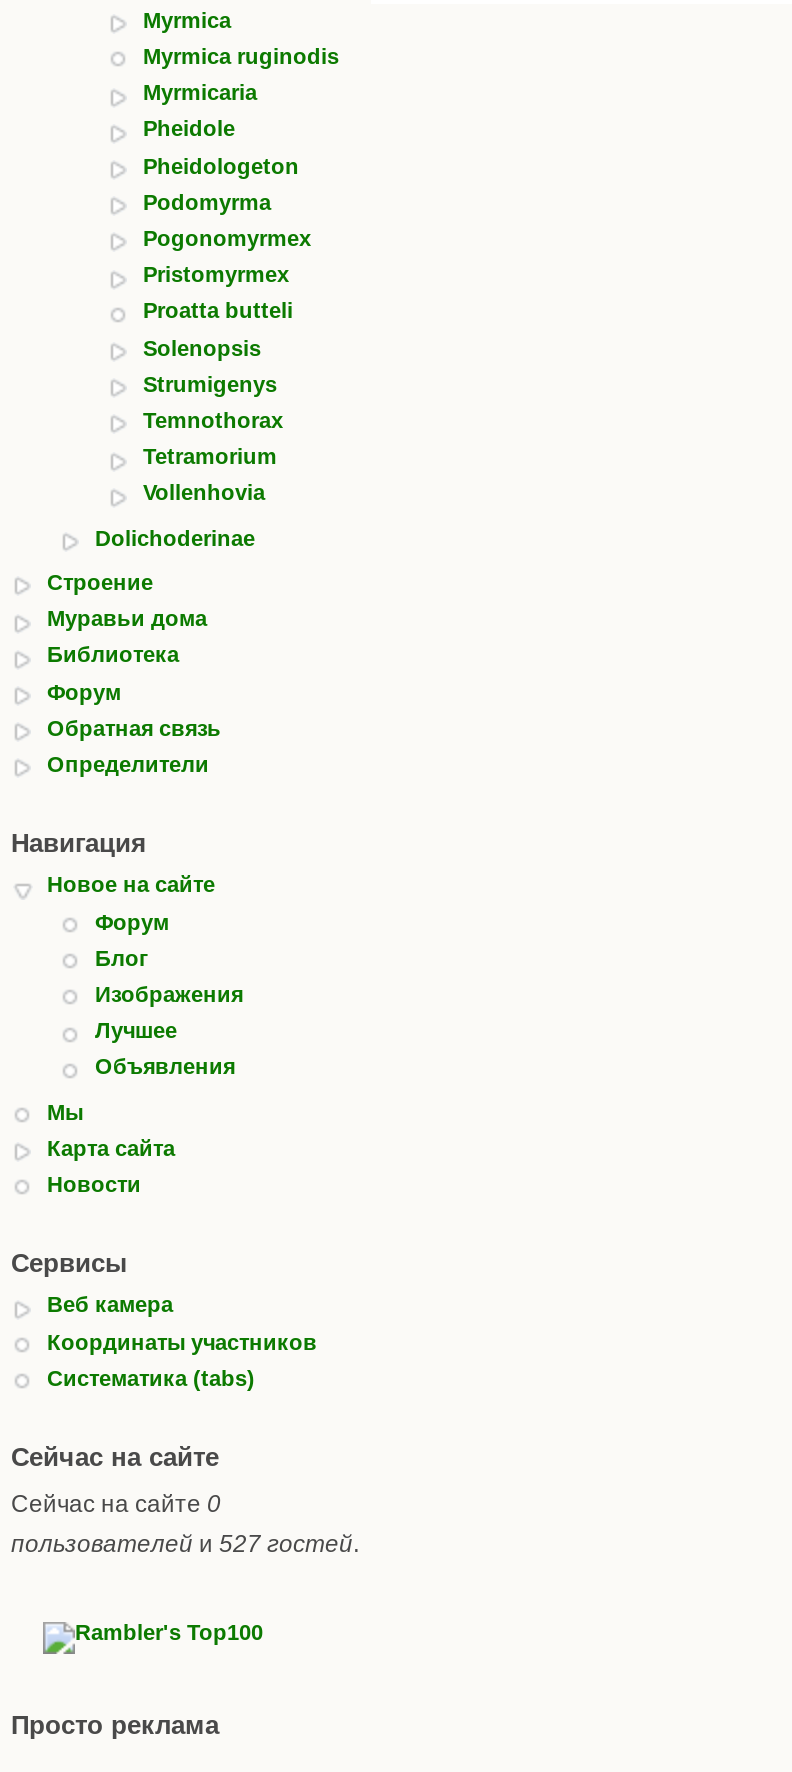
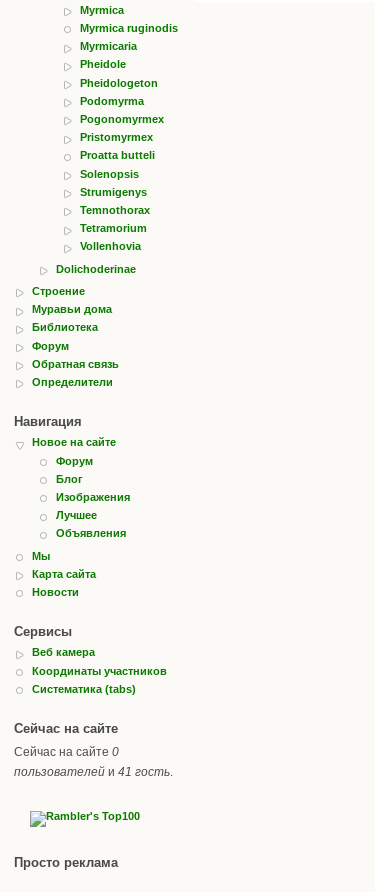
- пользователей и 527 гостей.
+ пользователей и 41 гость.
